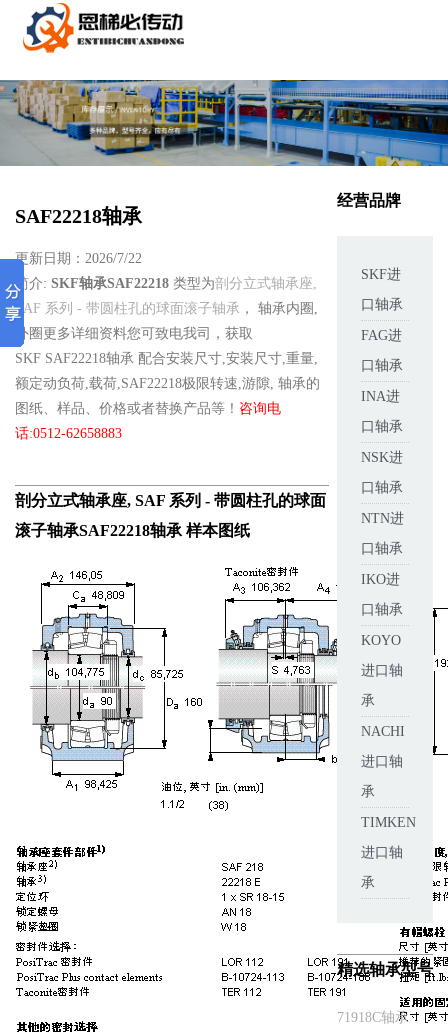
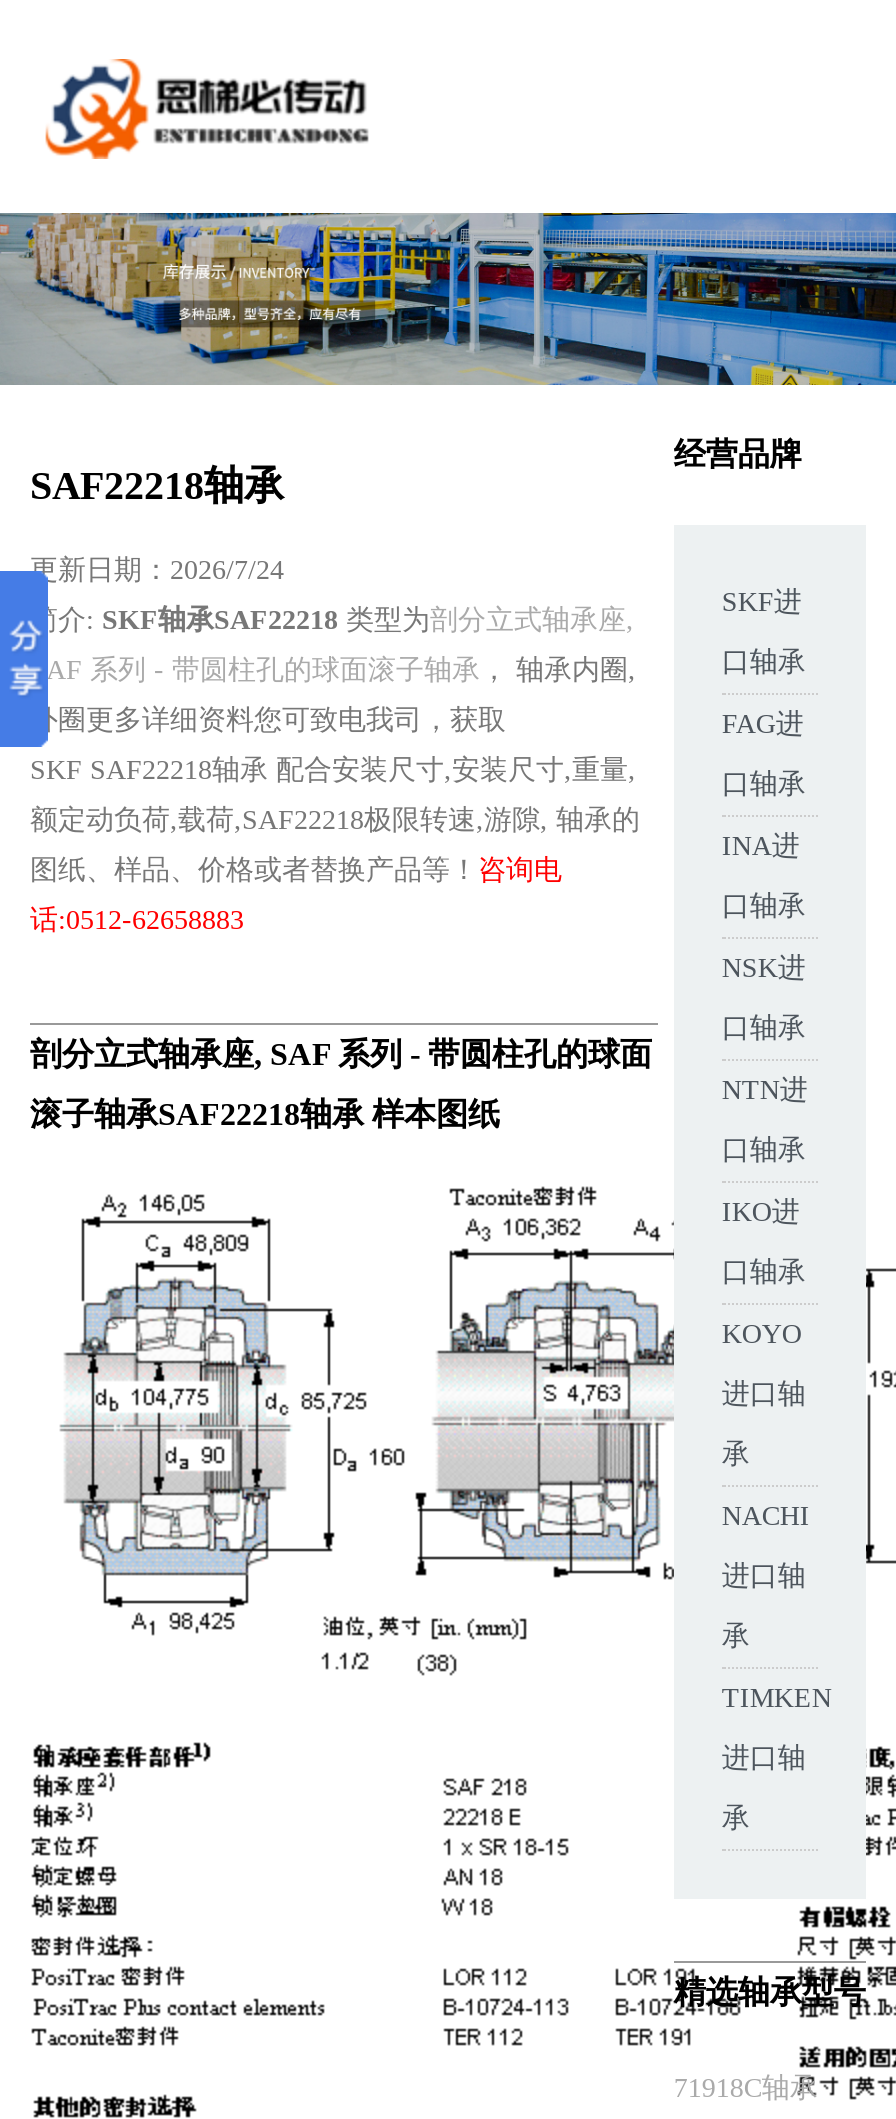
- 更新日期：2026/7/22
+ 更新日期：2026/7/24
